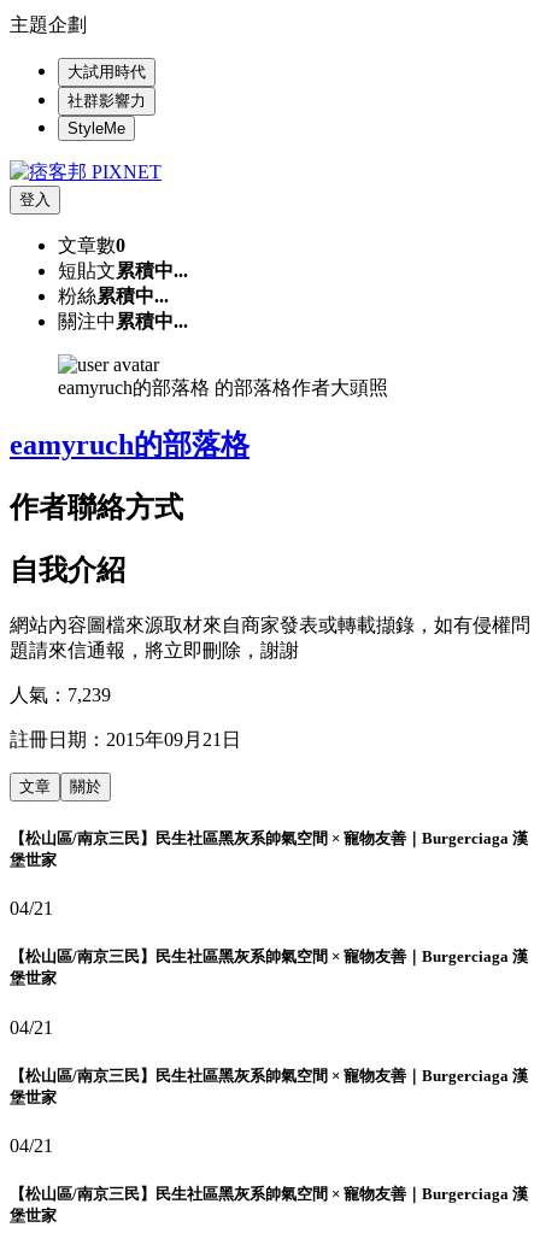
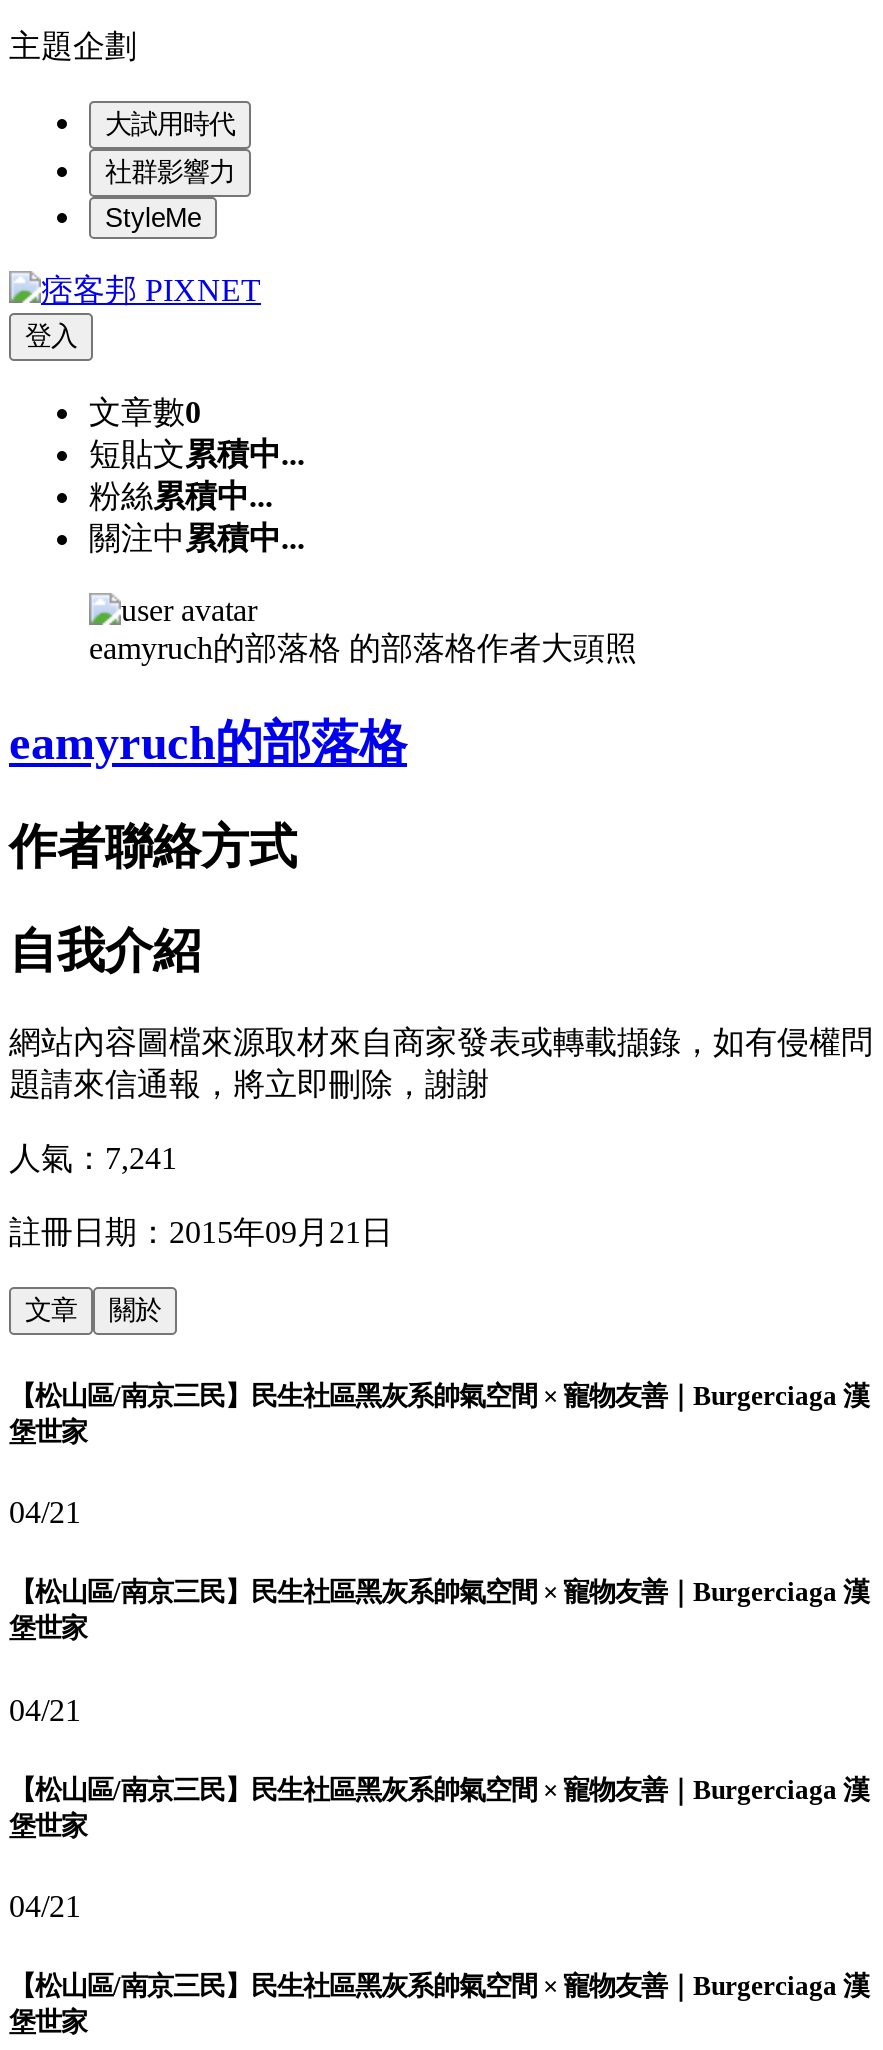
- 人氣：7,239
+ 人氣：7,241
